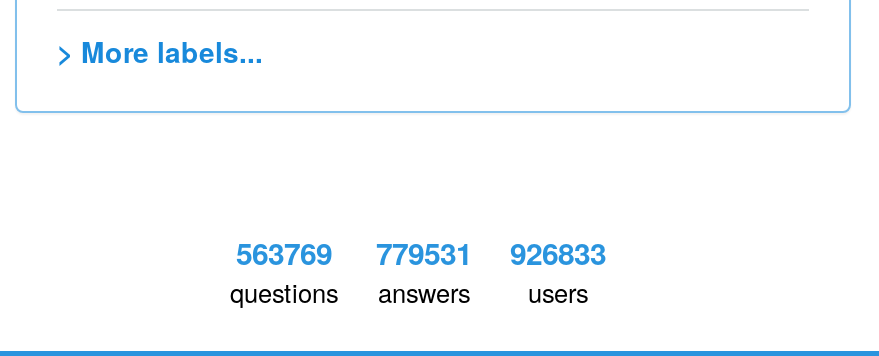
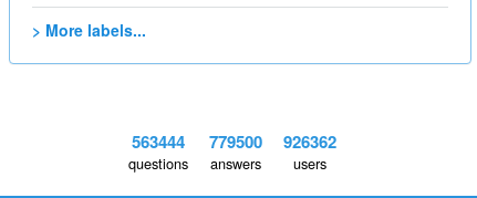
- 563769
+ 563444

- 779531
+ 779500

- 926833
+ 926362
